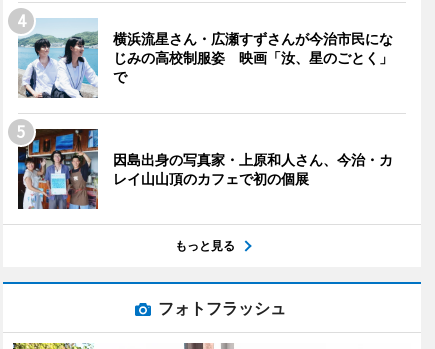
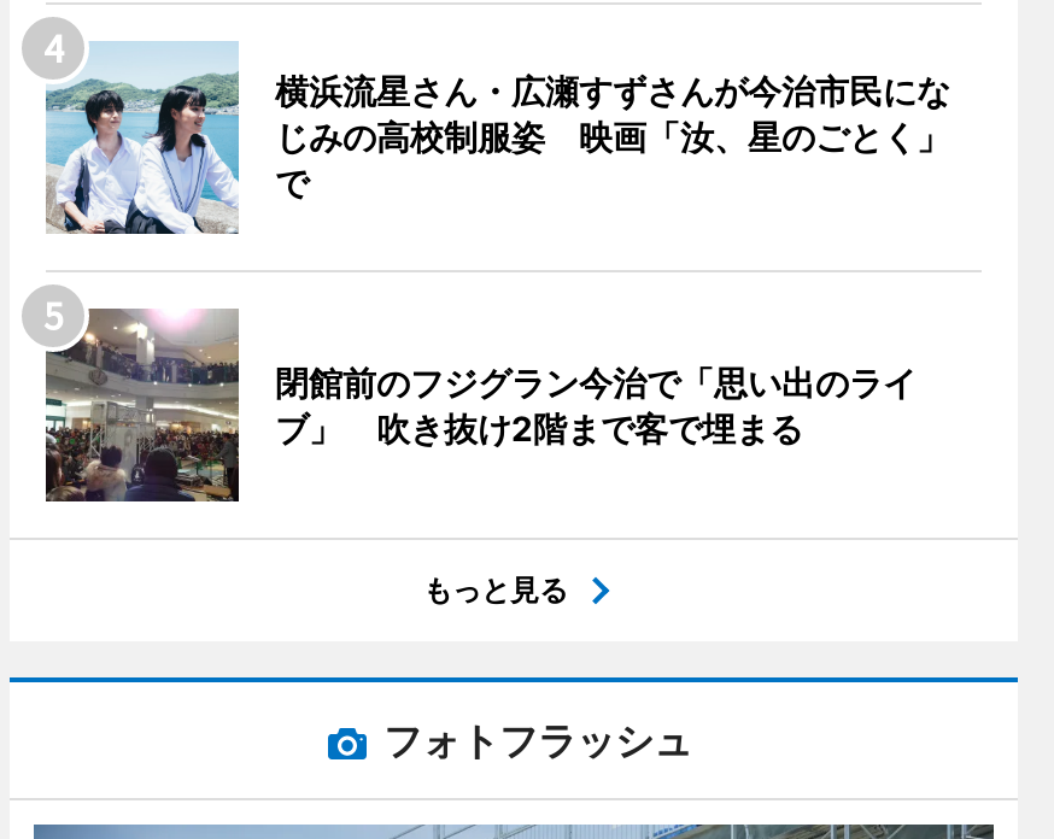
- [image]
- 因島出身の写真家・上原和人さん、今治・カ
- レイ山山頂のカフェで初の個展
+ [image]
+ 閉館前のフジグラン今治で「思い出のライ
+ ブ」 吹き抜け2階まで客で埋まる
